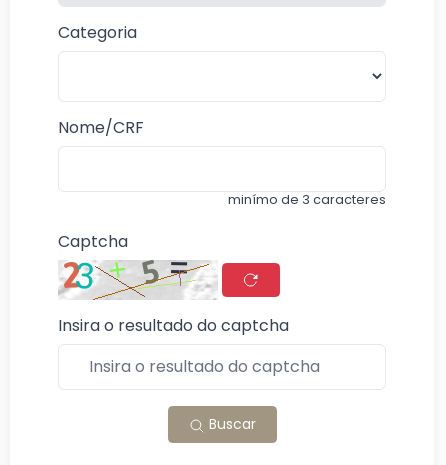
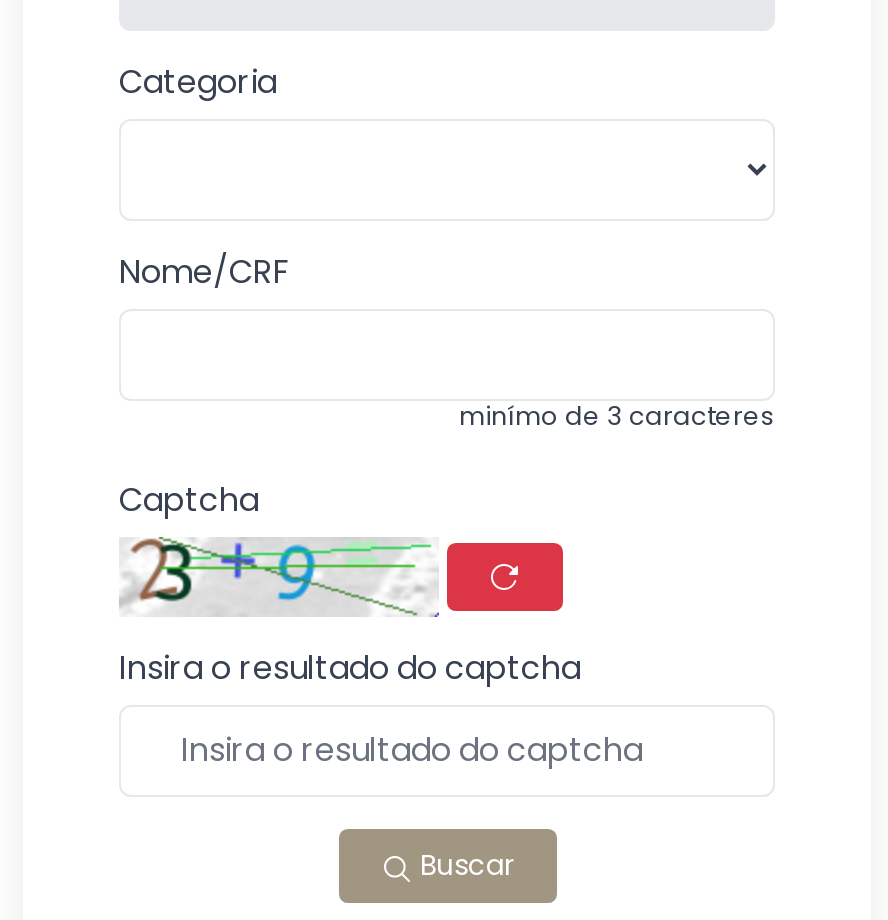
- [image]
+ [image]
